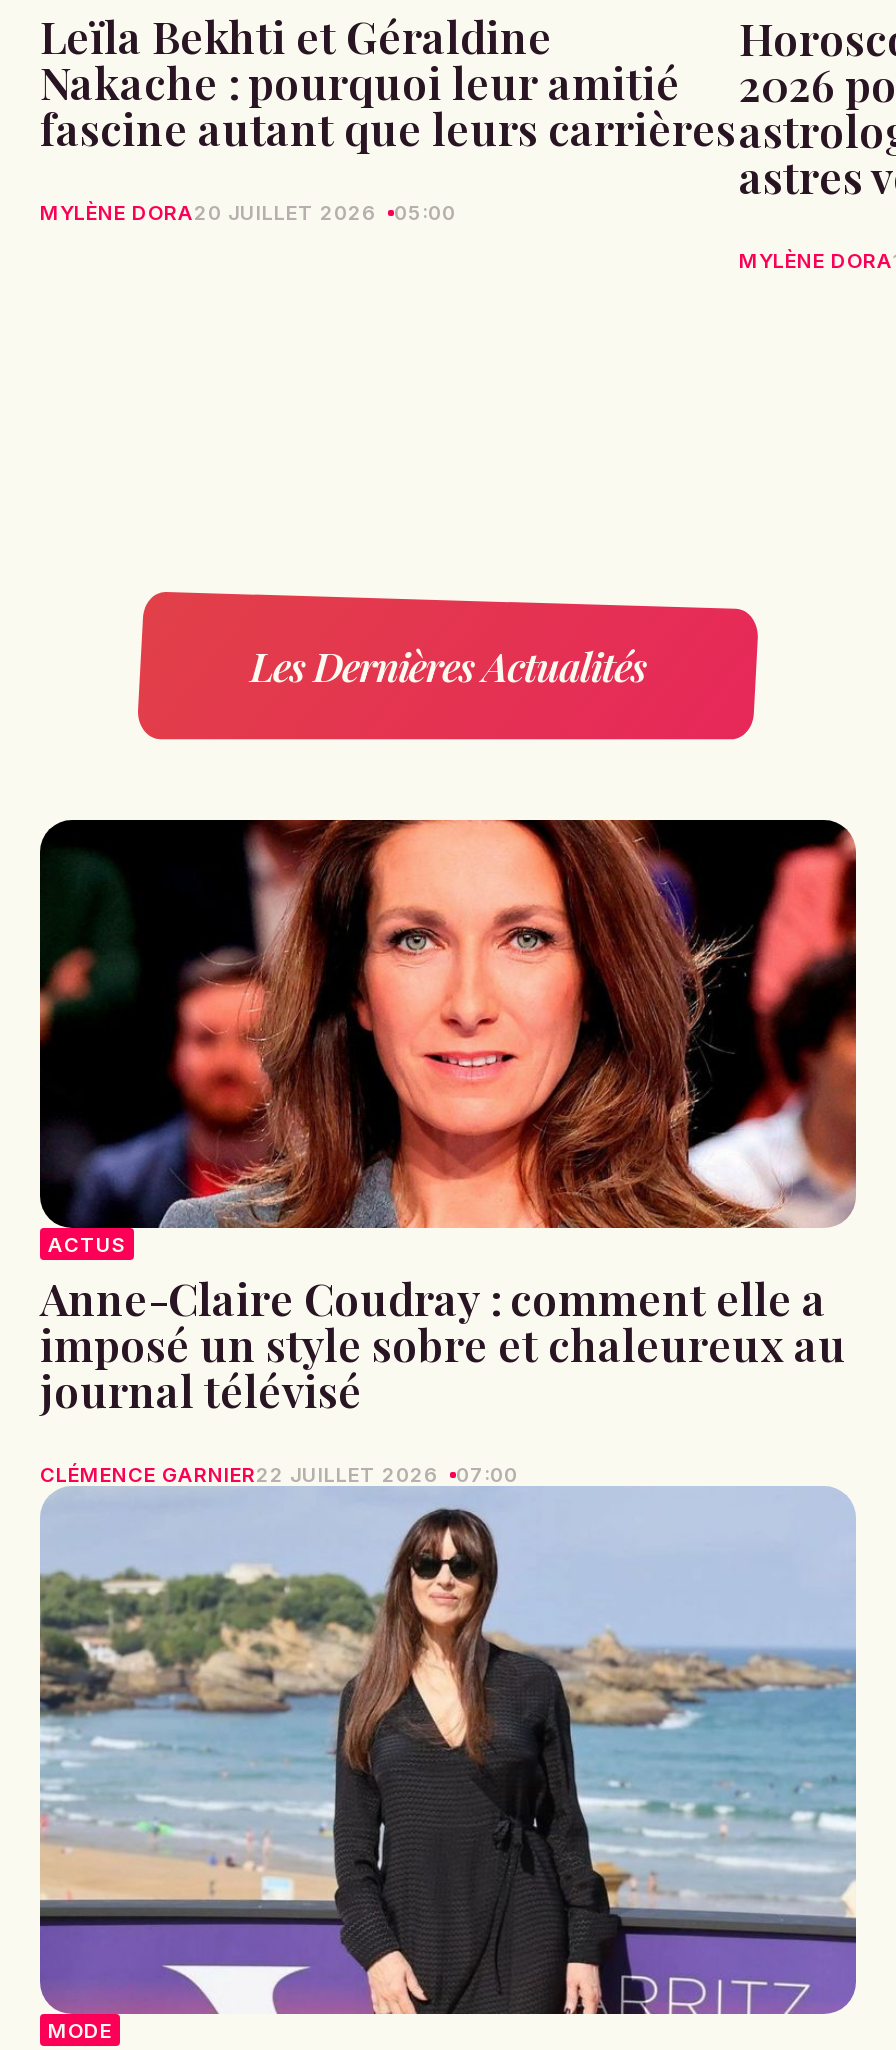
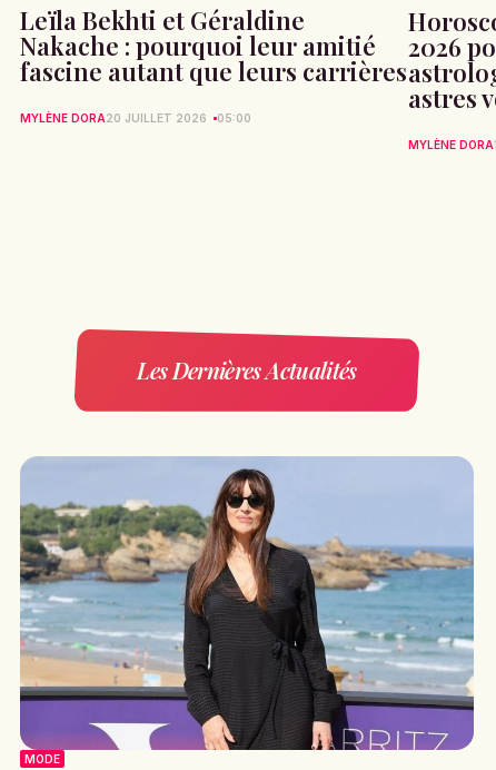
- [image]
- ACTUS
- Anne-Claire Coudray : comment elle a
- imposé un style sobre et chaleureux au
- journal télévisé
- CLÉMENCE GARNIER22 JUILLET 2026
- 07:00
